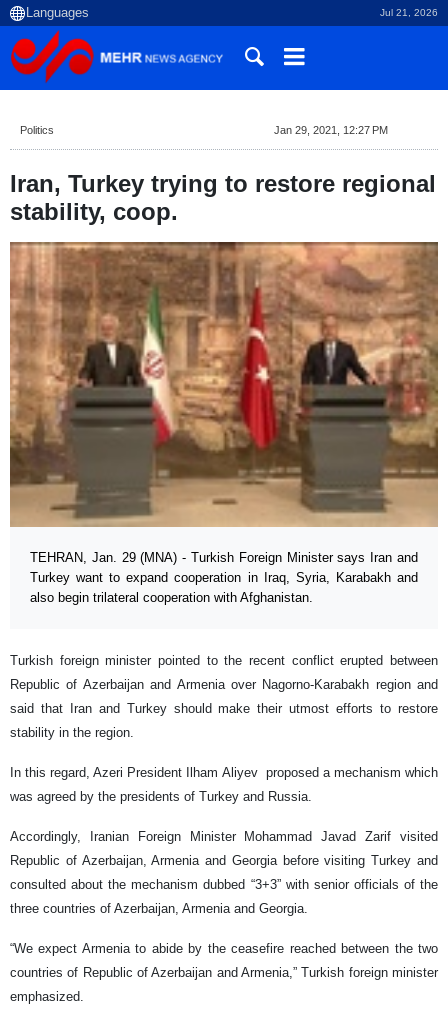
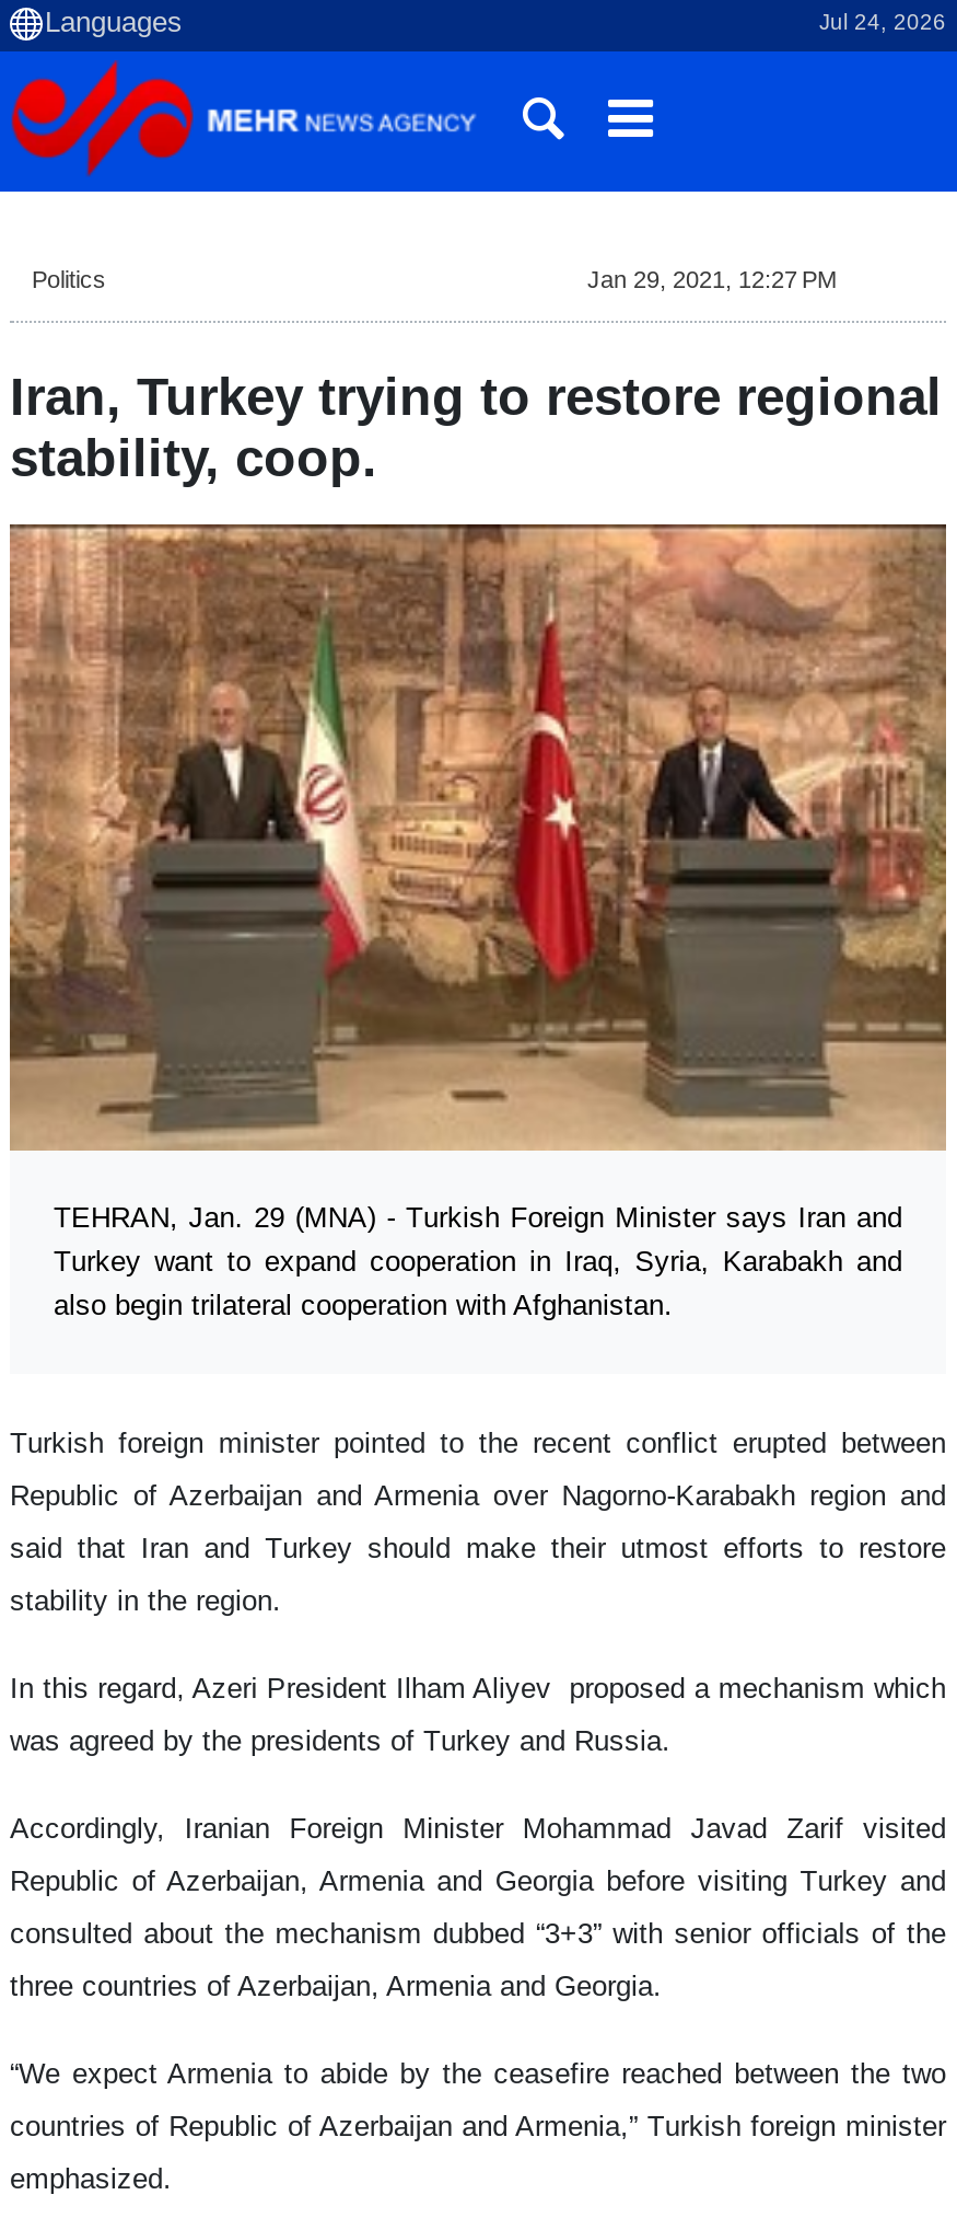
- Jul 21, 2026
+ Jul 24, 2026
